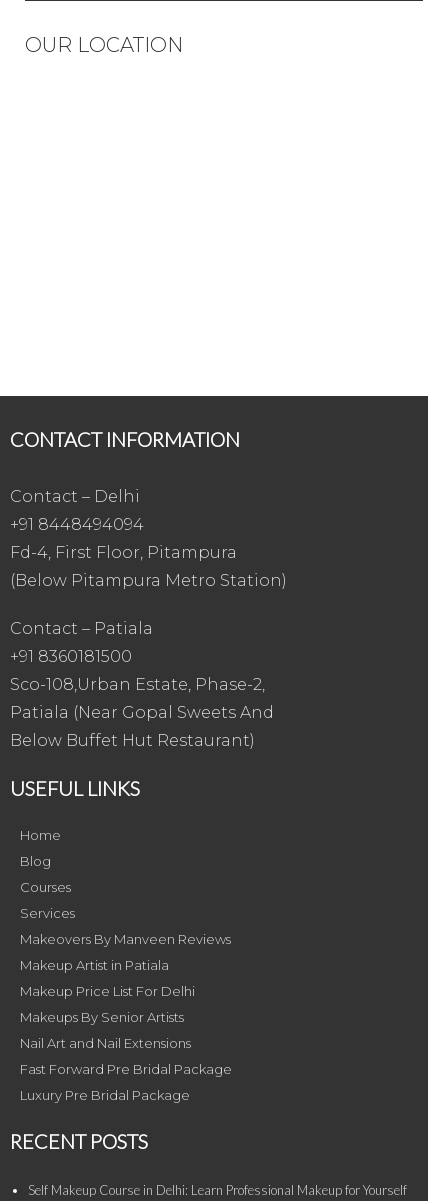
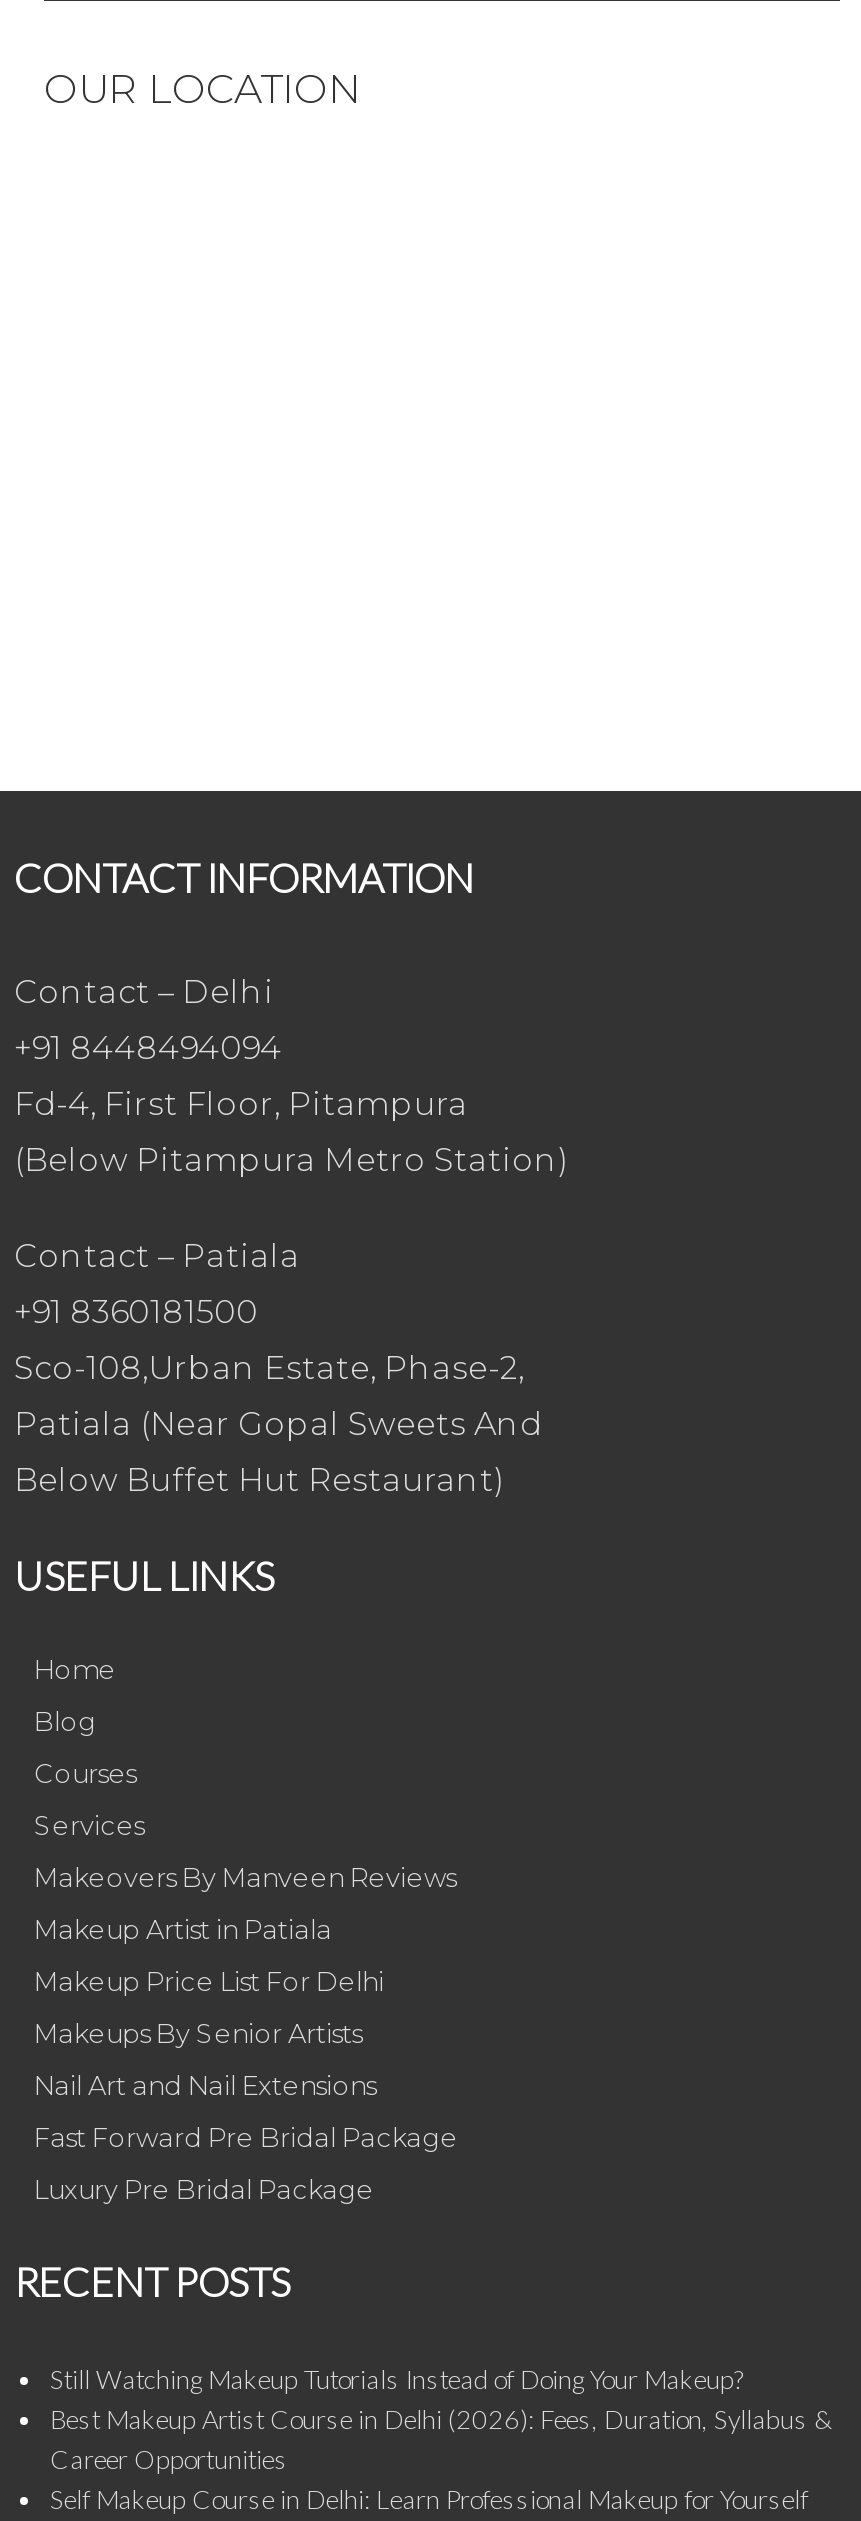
+ Still Watching Makeup Tutorials Instead of Doing Your Makeup?
+ Best Makeup Artist Course in Delhi (2026): Fees, Duration, Syllabus &
+ Career Opportunities
